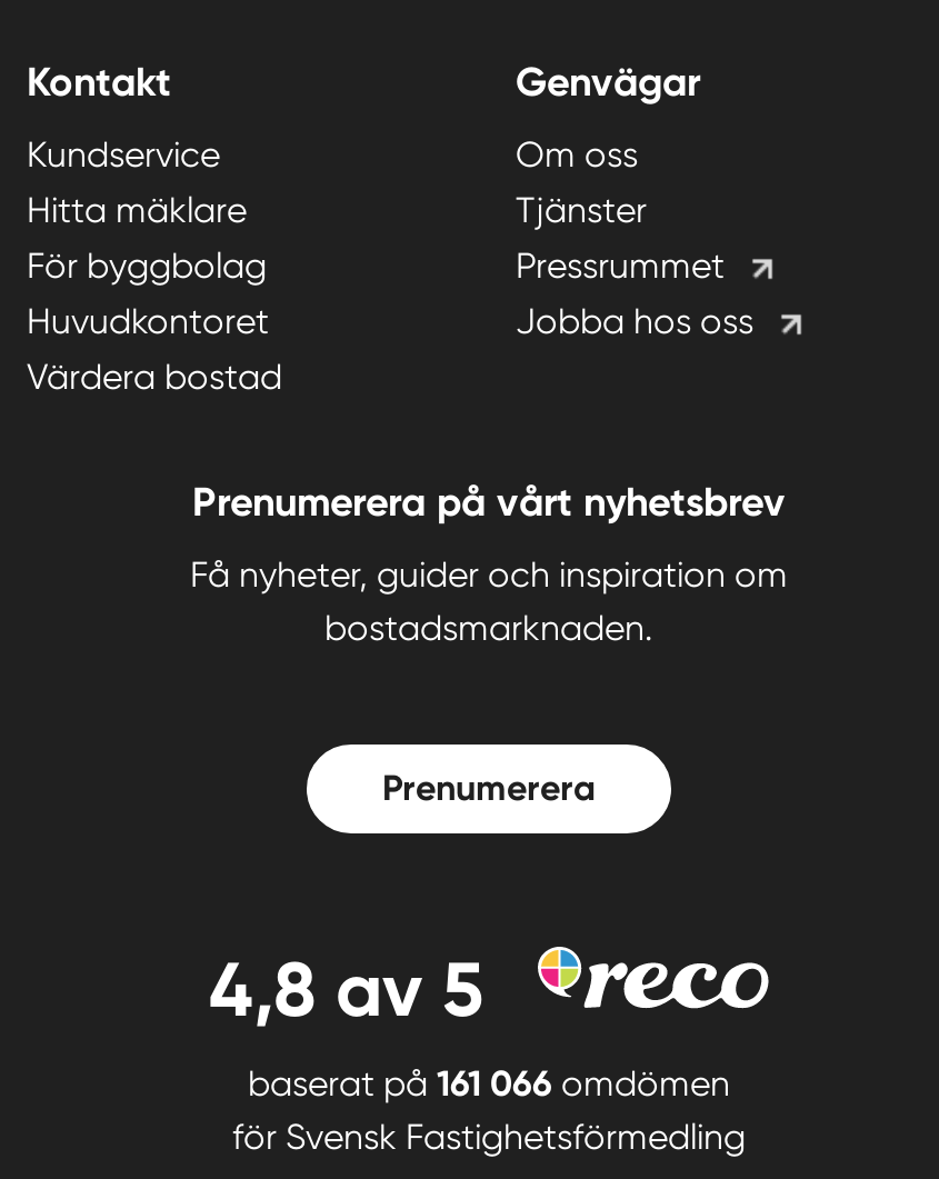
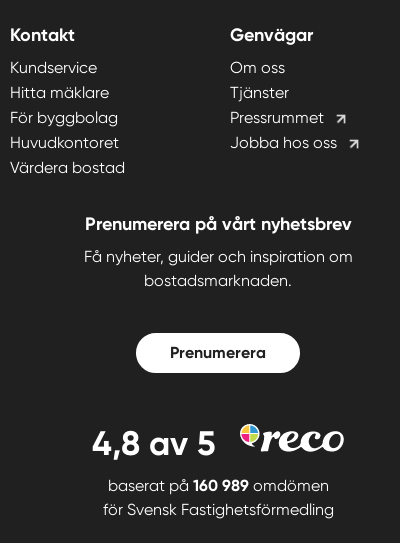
- baserat på 161 066 omdömen
+ baserat på 160 989 omdömen
